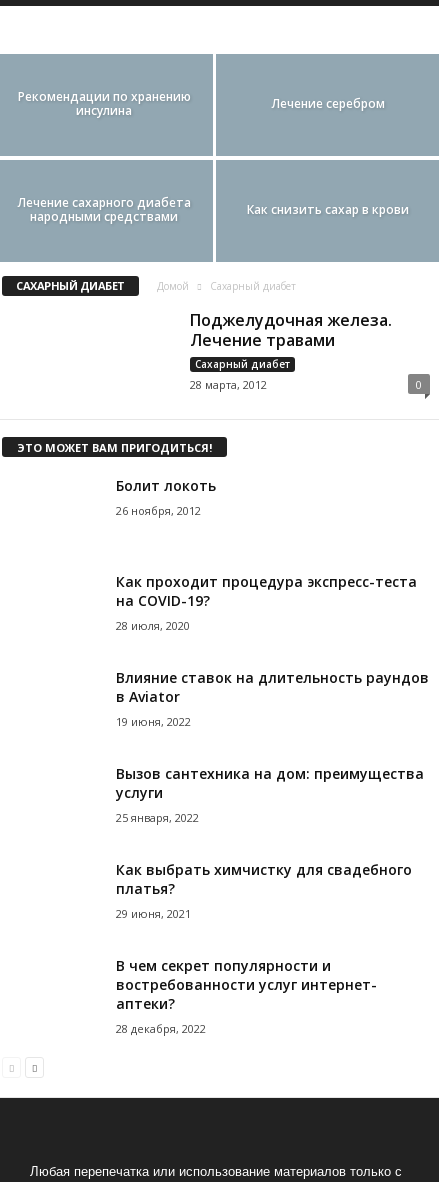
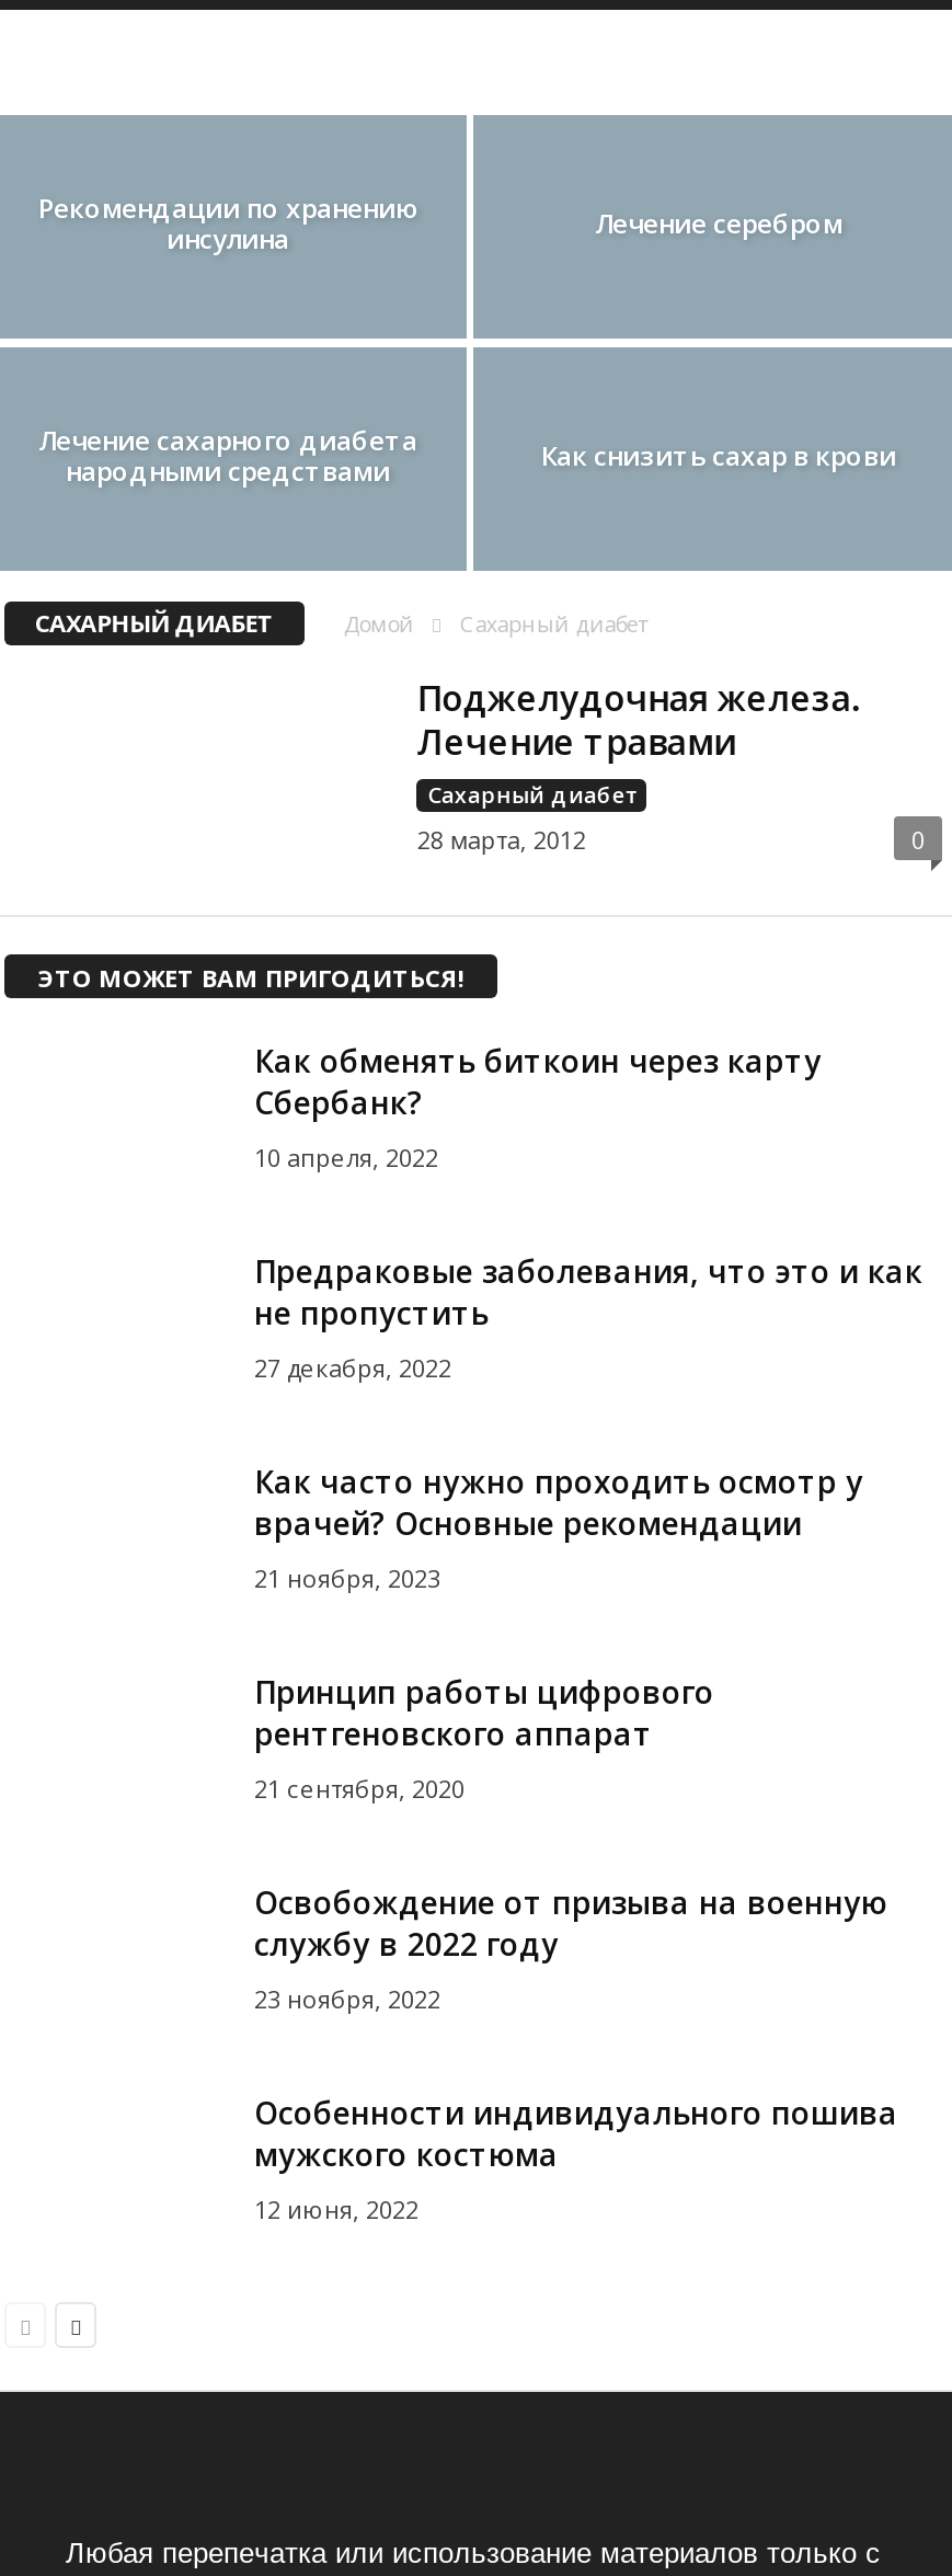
- Болит локоть
- 26 ноября, 2012
+ Как обменять биткоин через карту
+ Сбербанк?
+ 10 апреля, 2022

- Как проходит процедура экспресс-теста
- на COVID-19?
- 28 июля, 2020
+ Предраковые заболевания, что это и как
+ не пропустить
+ 27 декабря, 2022

- Влияние ставок на длительность раундов
- в Aviator
- 19 июня, 2022
+ Как часто нужно проходить осмотр у
+ врачей? Основные рекомендации
+ 21 ноября, 2023

- Вызов сантехника на дом: преимущества
- услуги
- 25 января, 2022
+ Принцип работы цифрового
+ рентгеновского аппарат
+ 21 сентября, 2020

- Как выбрать химчистку для свадебного
- платья?
- 29 июня, 2021
+ Освобождение от призыва на военную
+ службу в 2022 году
+ 23 ноября, 2022

- В чем секрет популярности и
- востребованности услуг интернет-
- аптеки?
- 28 декабря, 2022
+ Особенности индивидуального пошива
+ мужского костюма
+ 12 июня, 2022
